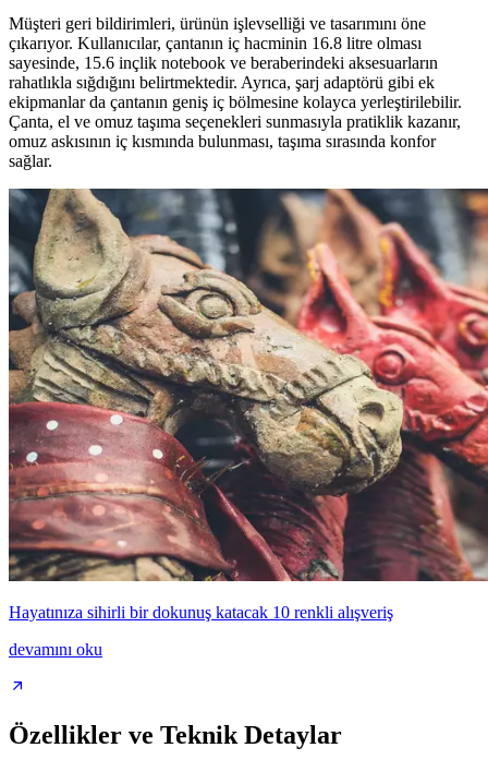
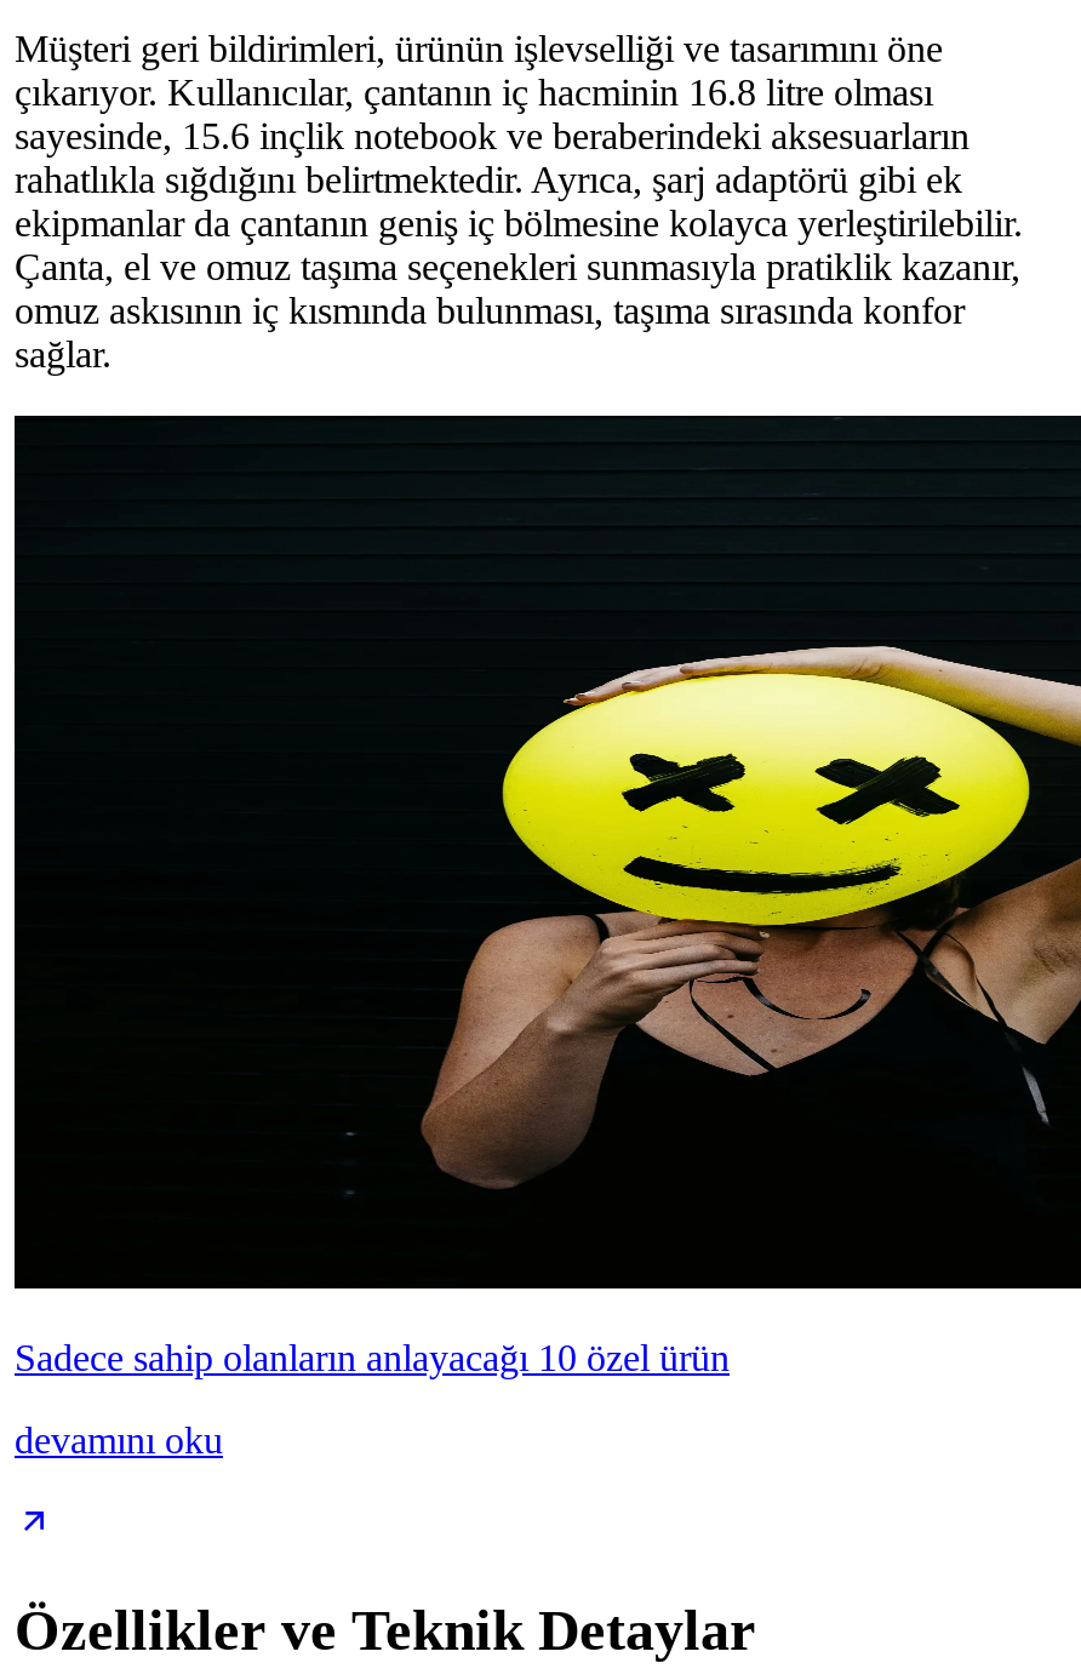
- [image]
- Hayatınıza sihirli bir dokunuş katacak 10 renkli alışveriş
+ [image]
+ Sadece sahip olanların anlayacağı 10 özel ürün
